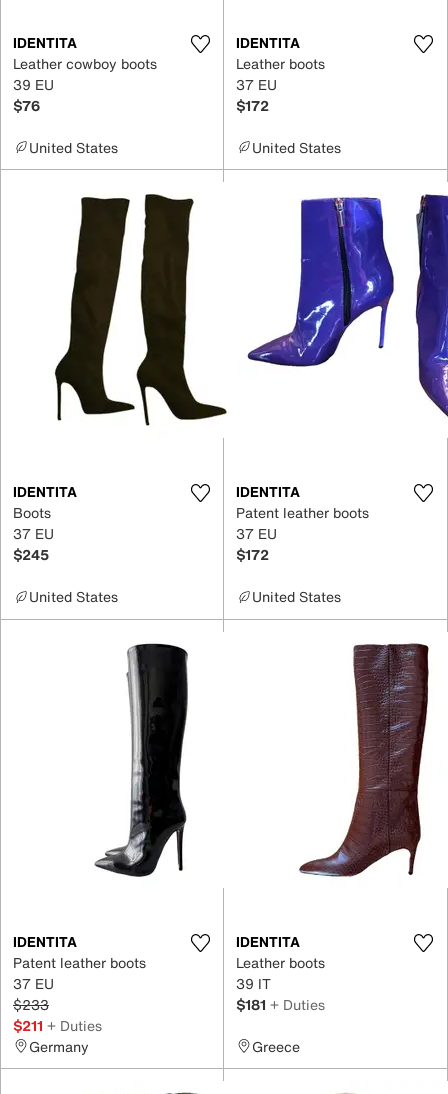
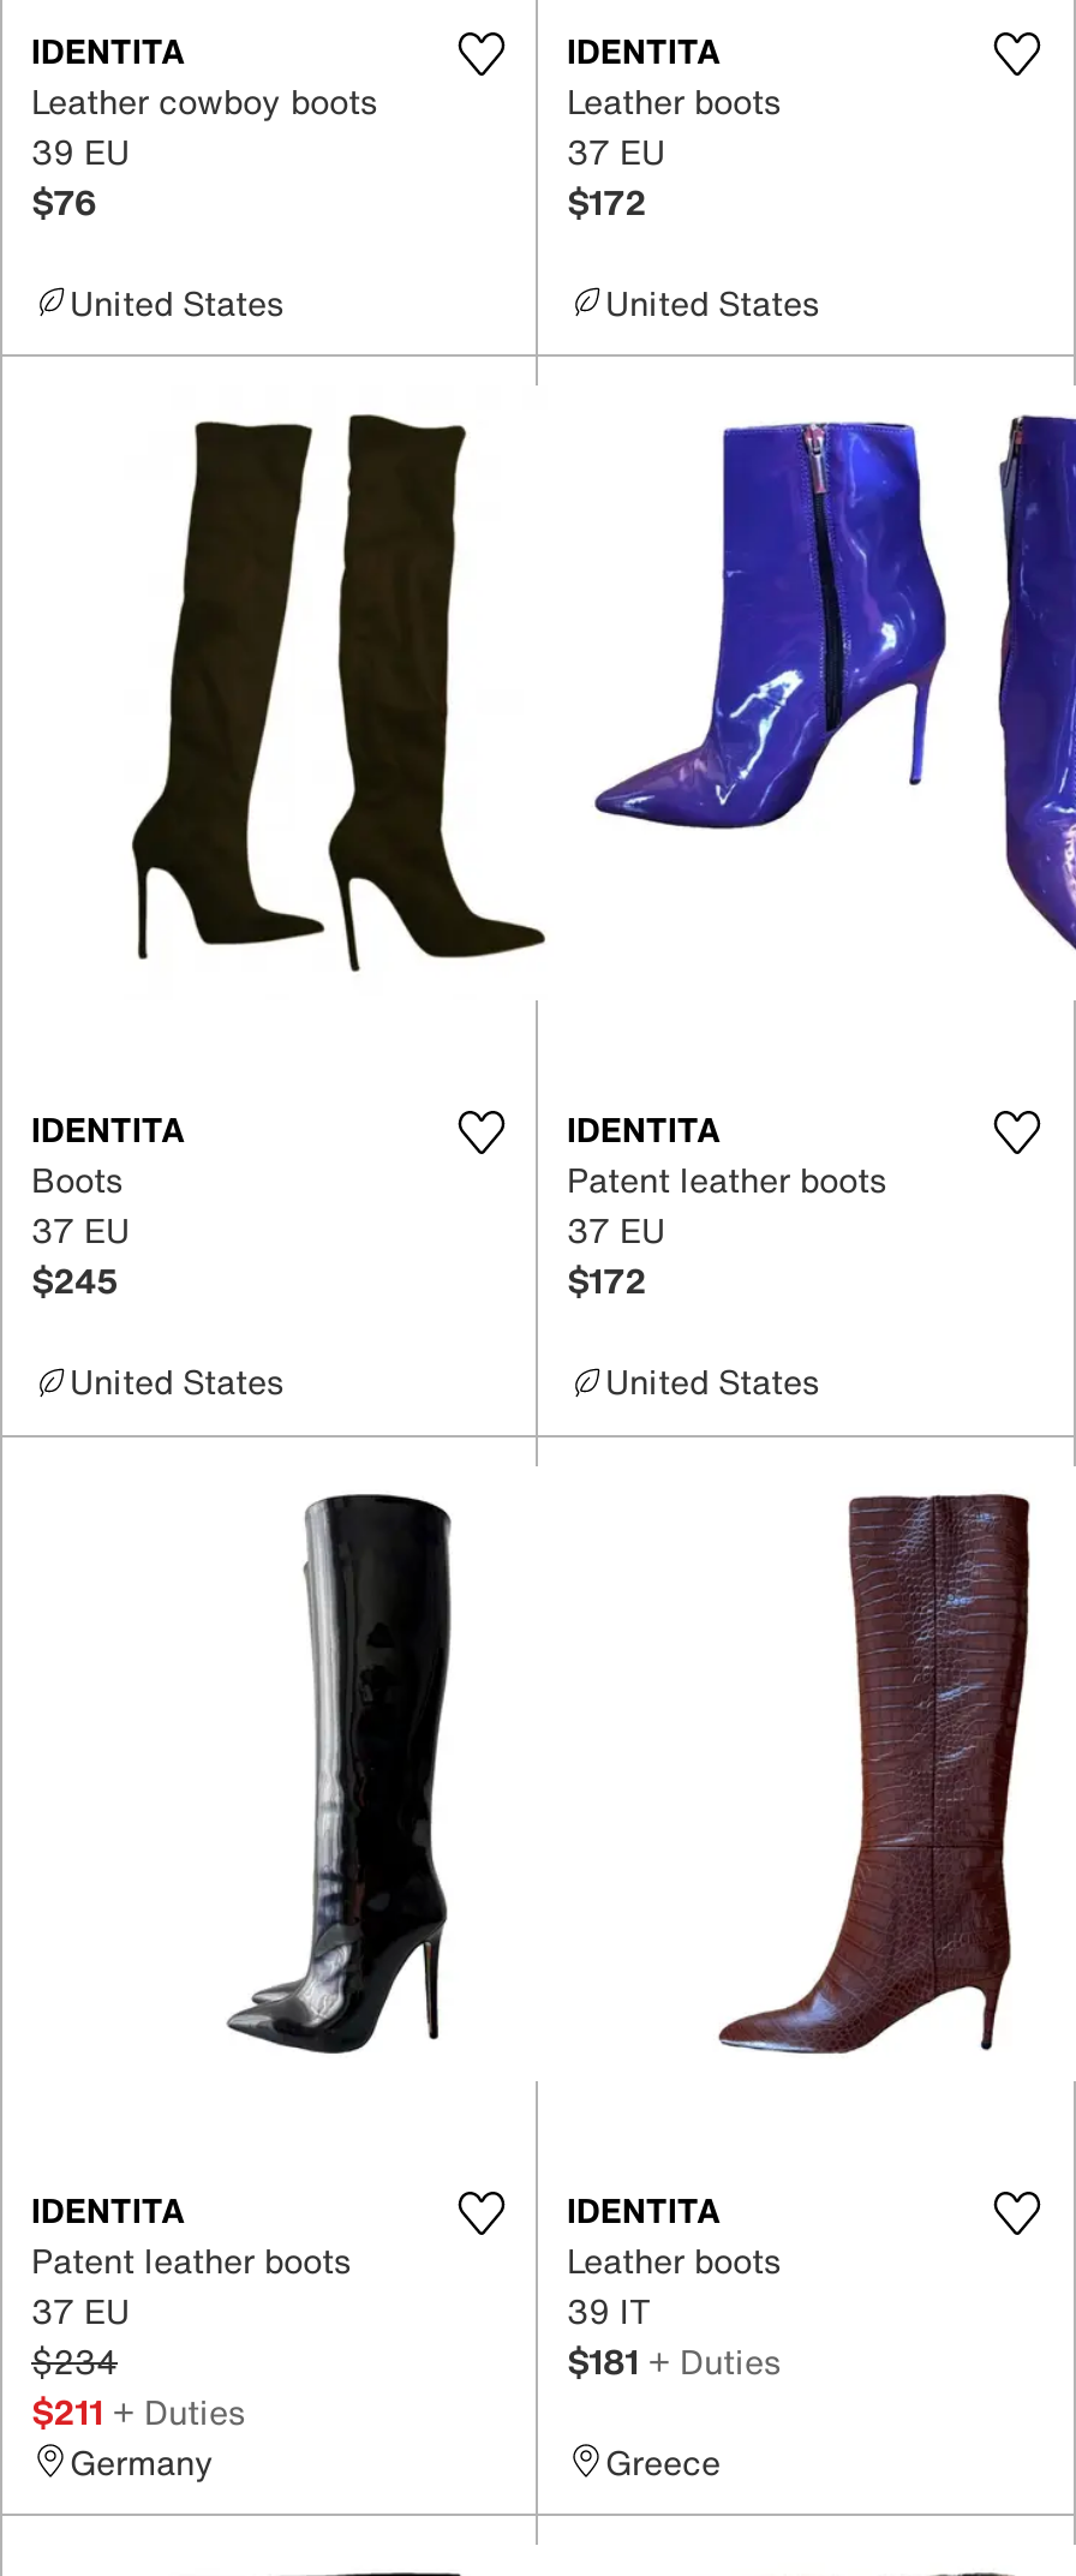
- $233
+ $234
